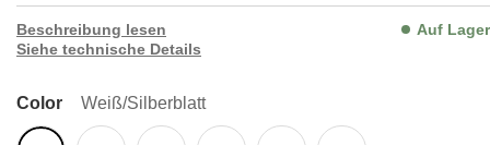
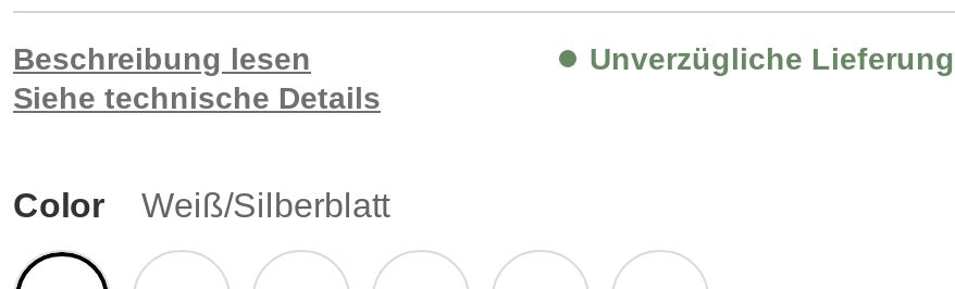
- Auf Lager
+ Unverzügliche Lieferung
